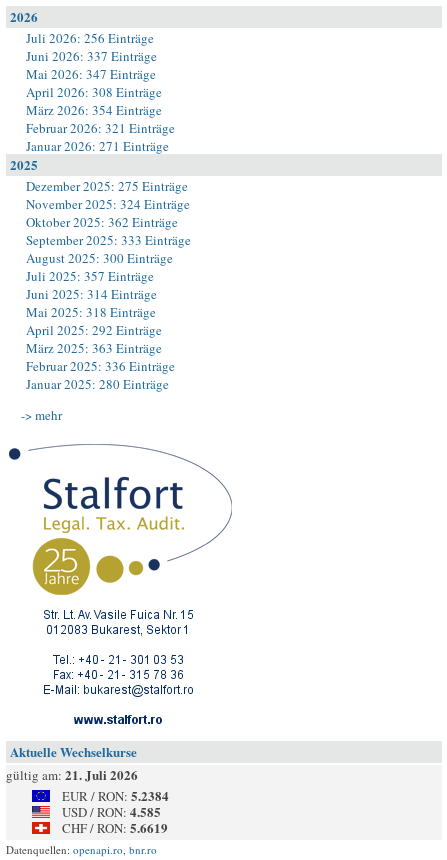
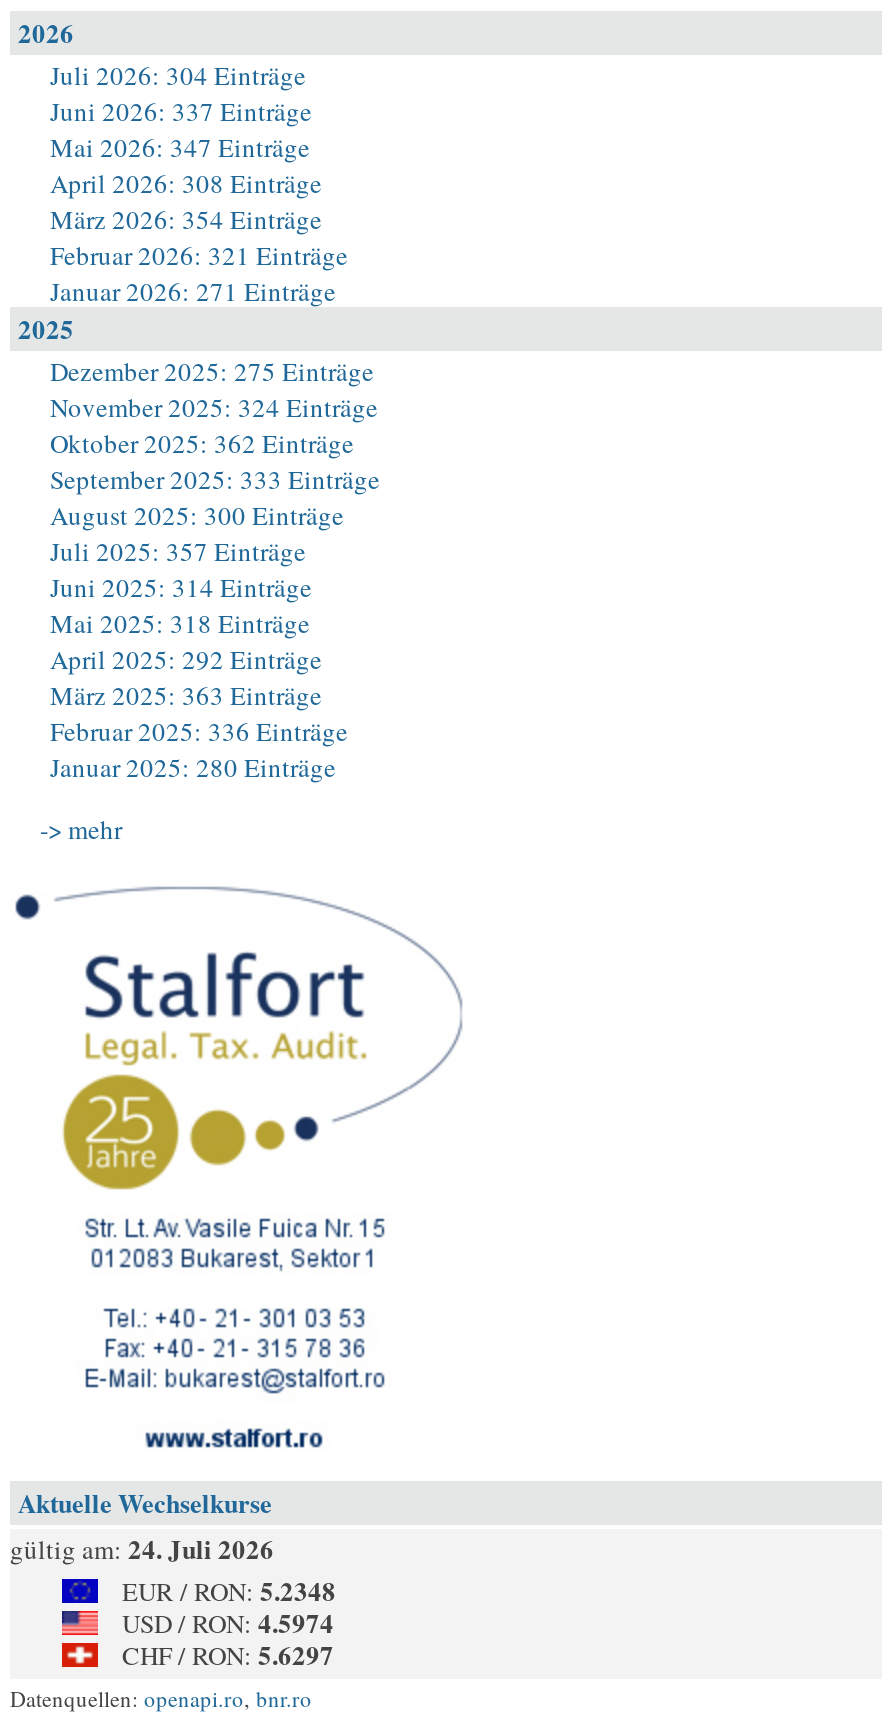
- Juli 2026: 256 Einträge
+ Juli 2026: 304 Einträge

- gültig am: 21. Juli 2026
+ gültig am: 24. Juli 2026

- EUR / RON: 5.2384
+ EUR / RON: 5.2348

- USD / RON: 4.585
+ USD / RON: 4.5974

- CHF / RON: 5.6619
+ CHF / RON: 5.6297
